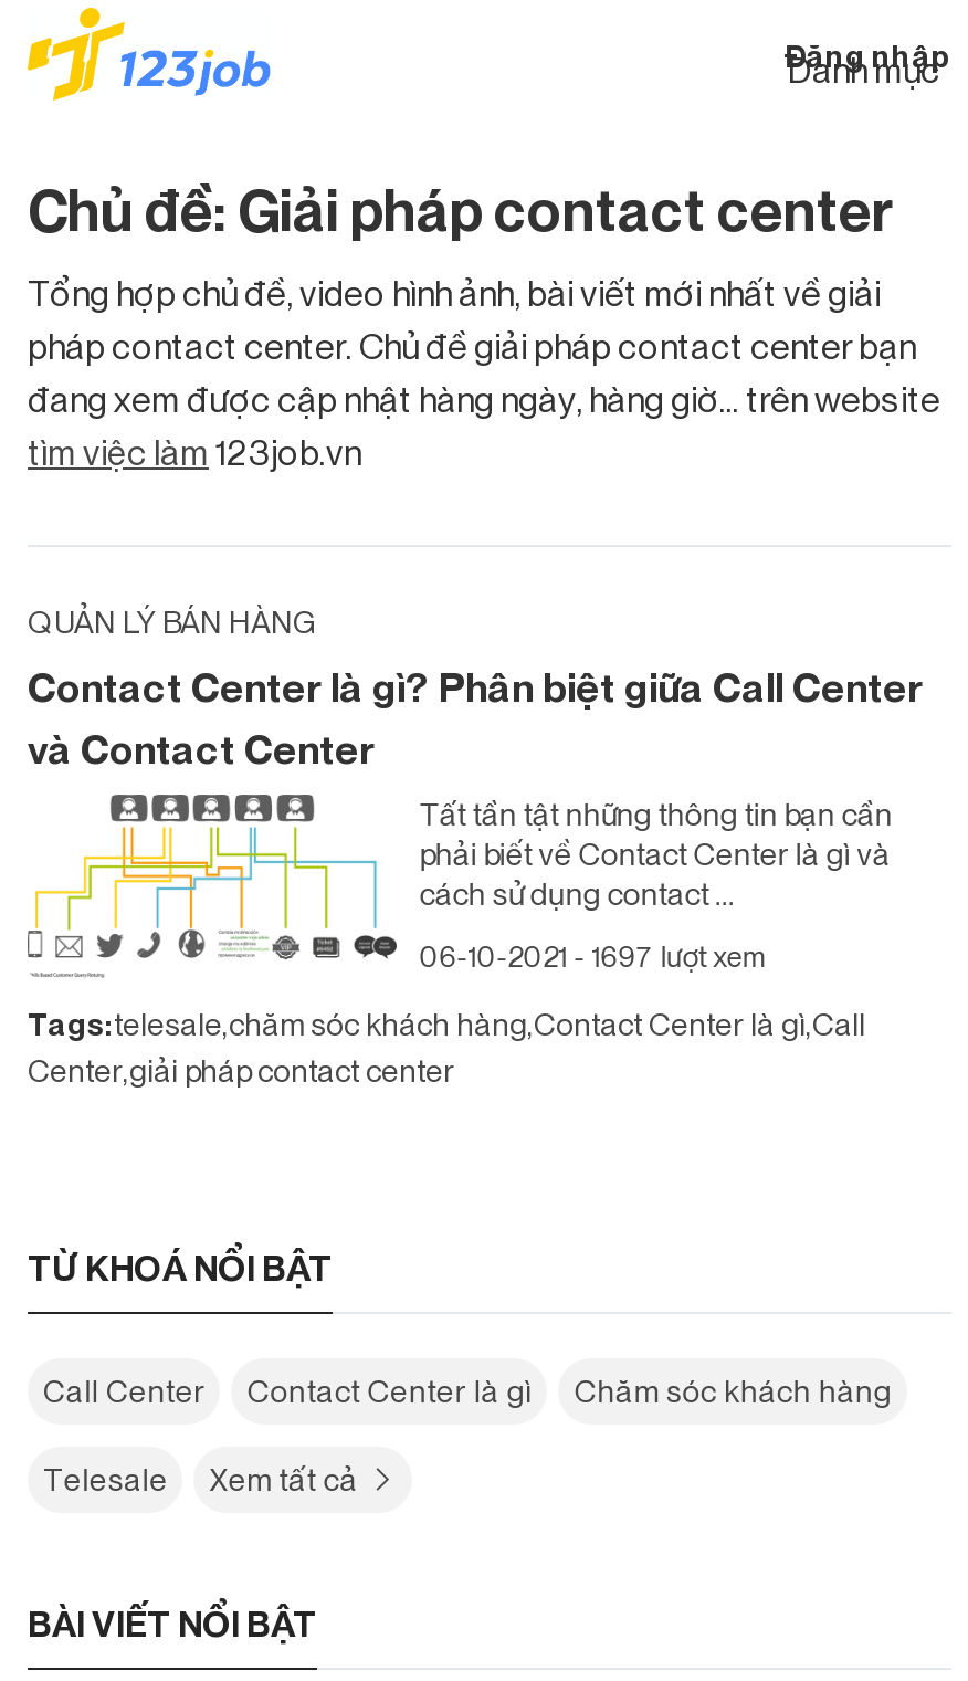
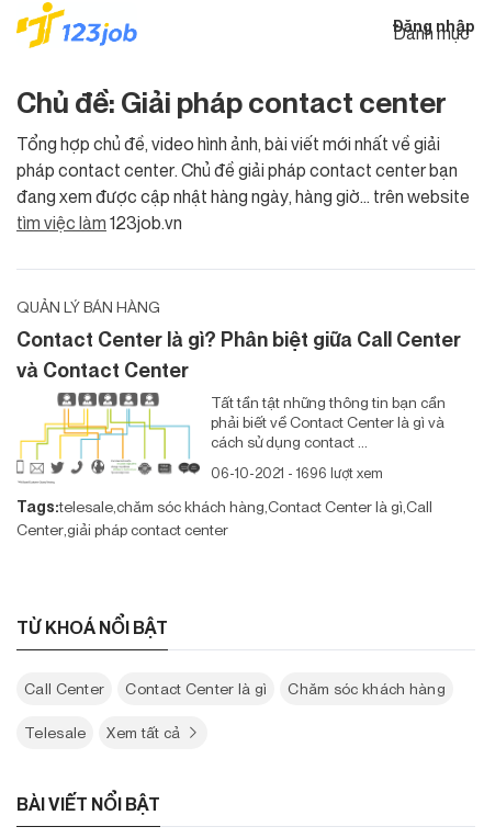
- 06-10-2021 - 1697 lượt xem
+ 06-10-2021 - 1696 lượt xem
